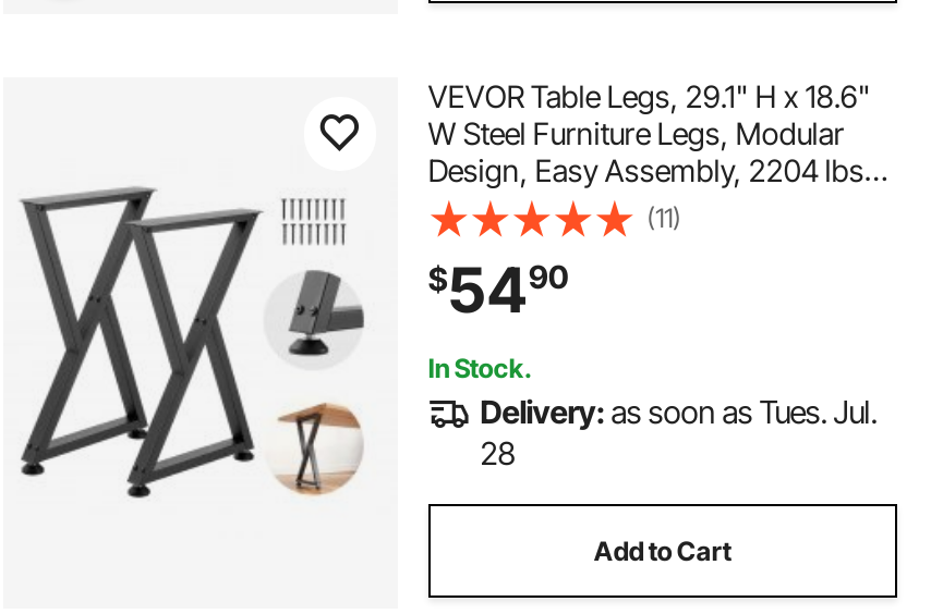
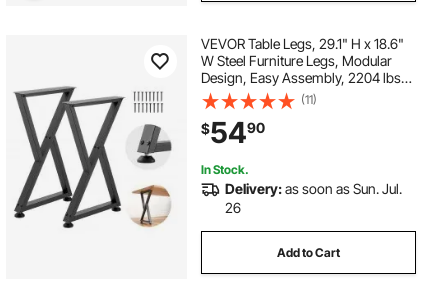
- Delivery: as soon as Tues. Jul.
+ Delivery: as soon as Sun. Jul.

- 28
+ 26
